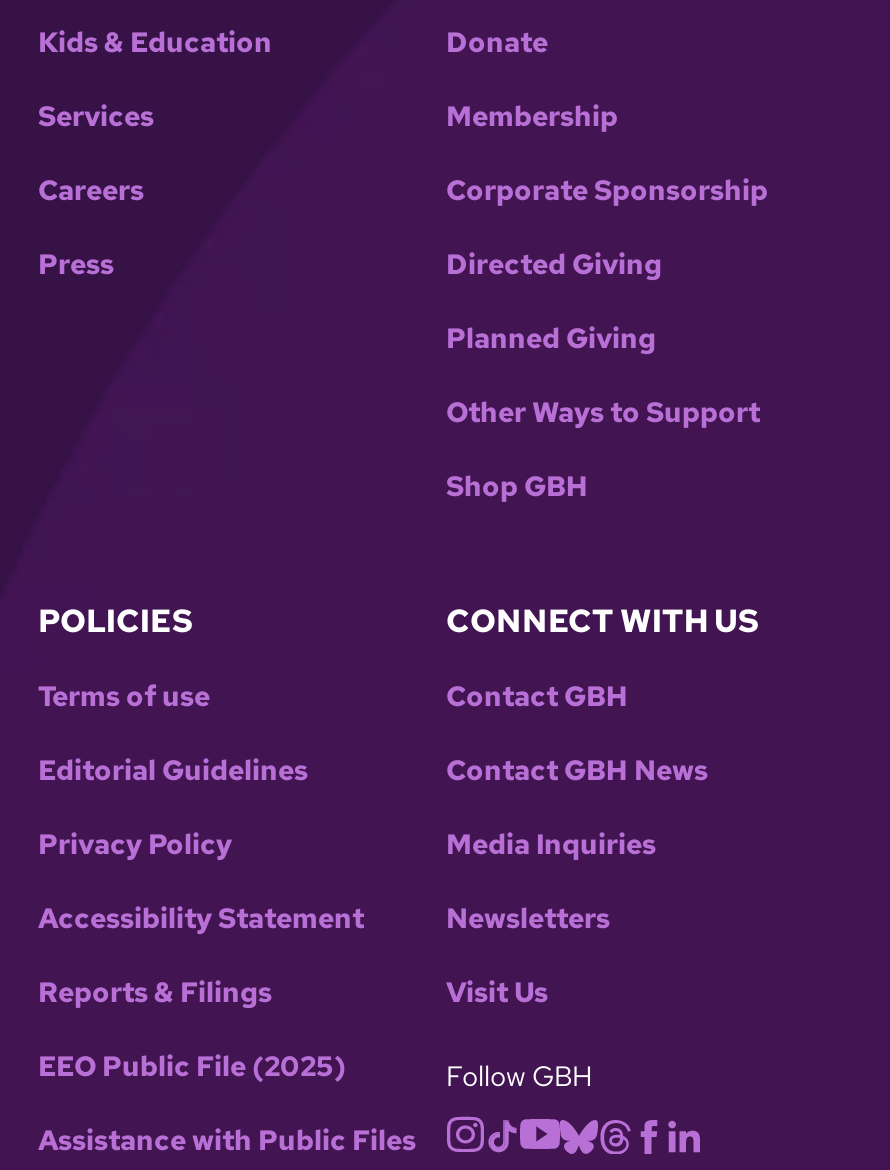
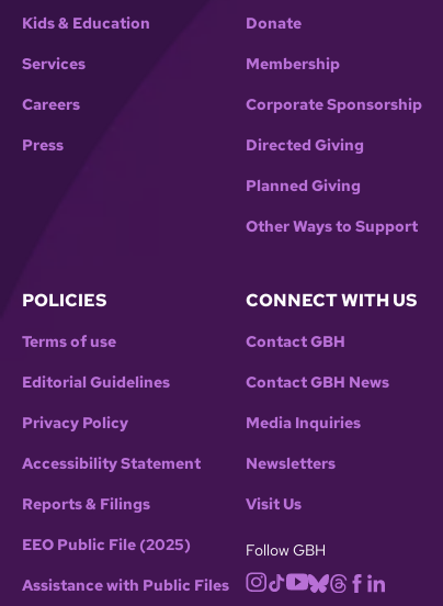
- Shop GBH
